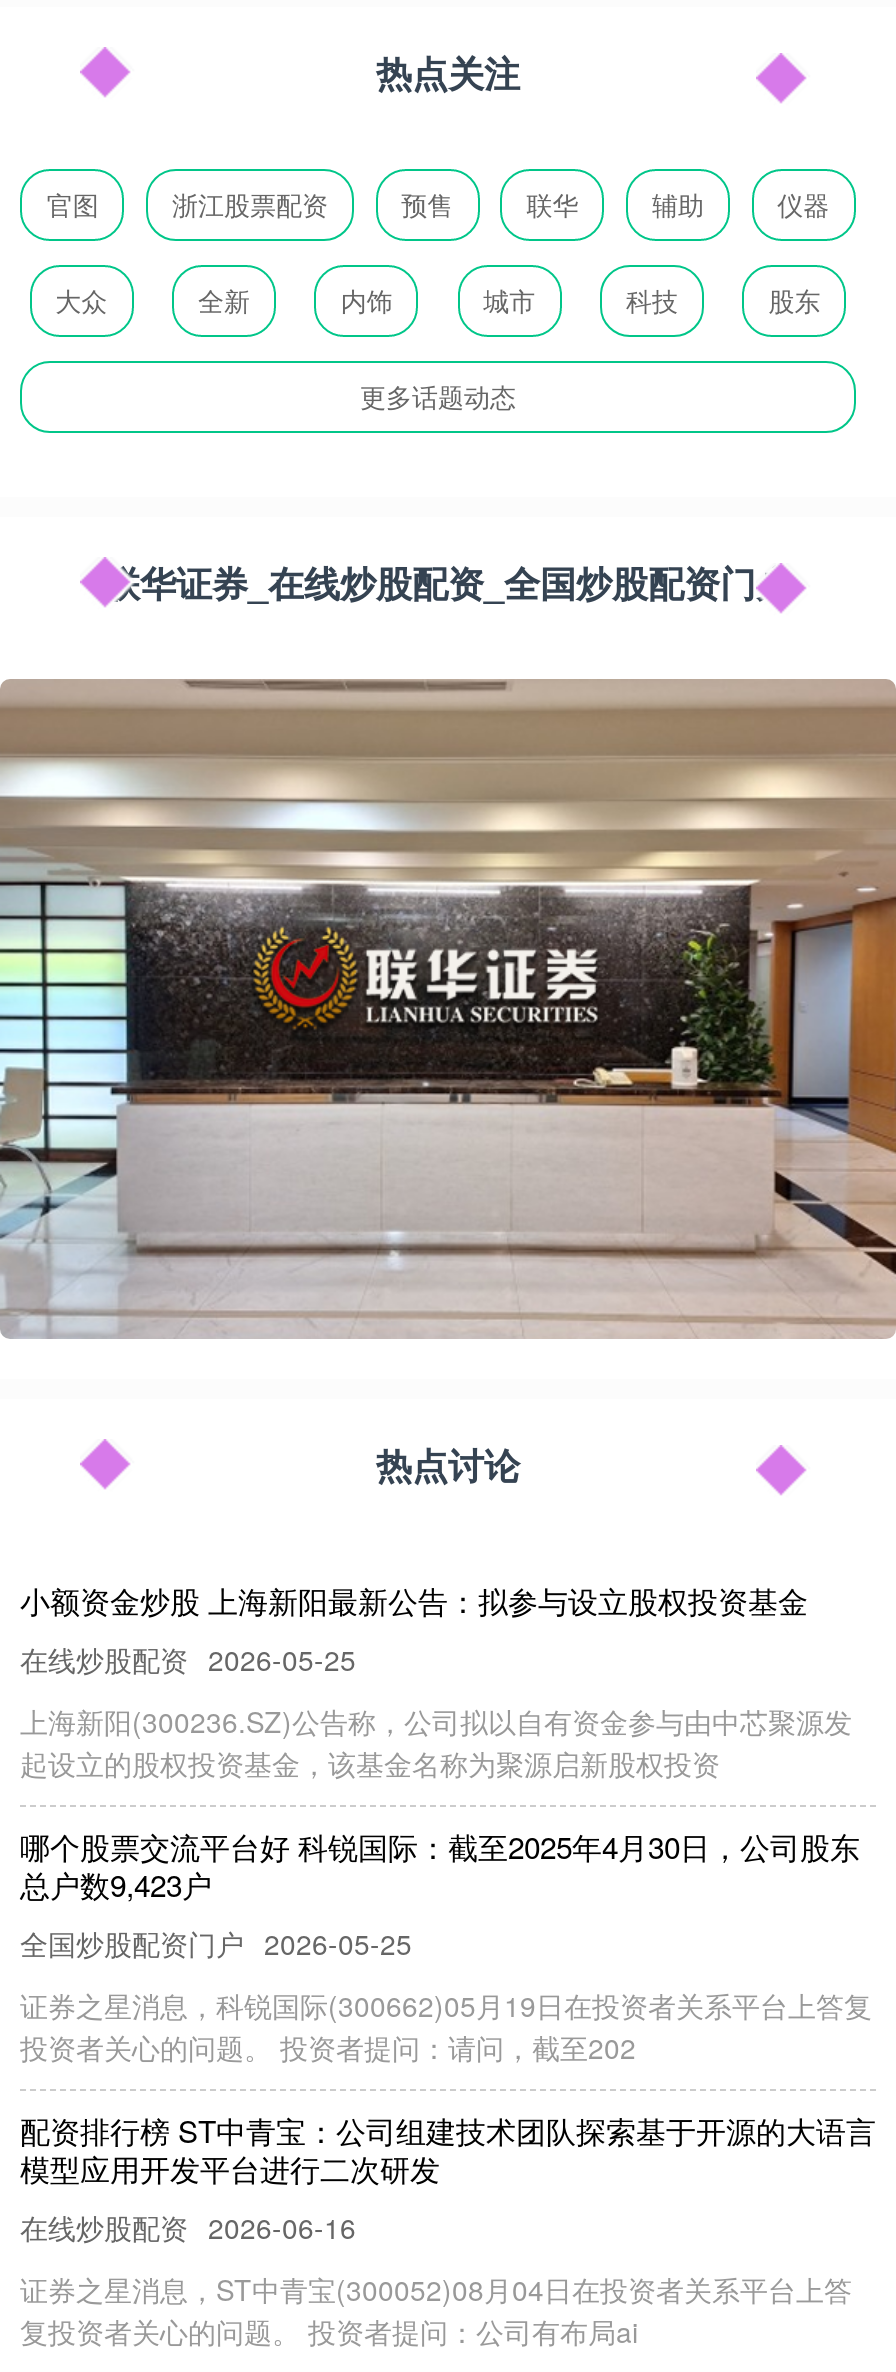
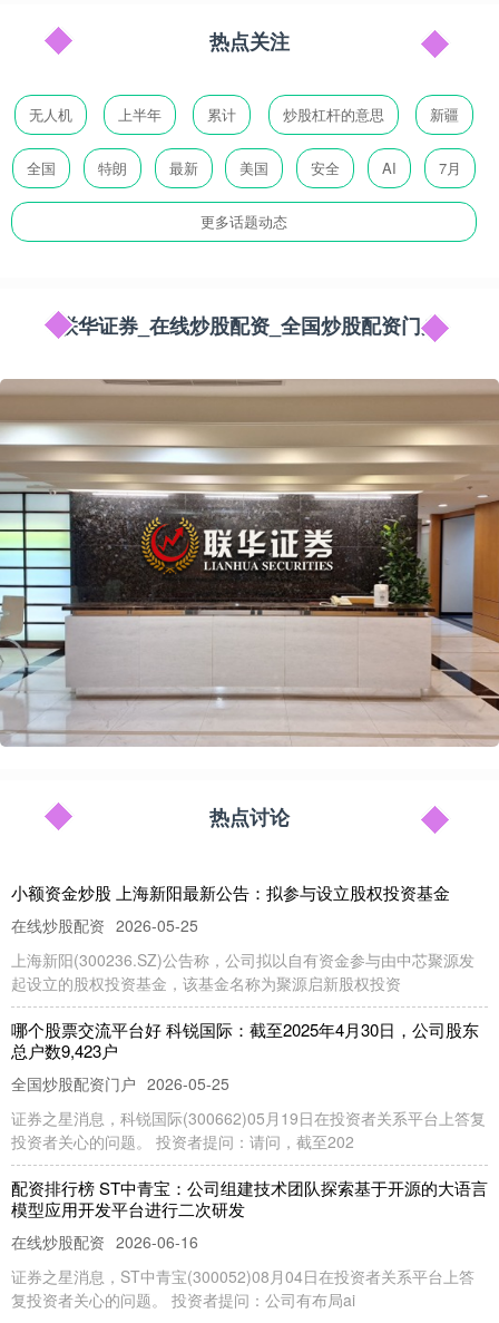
- 官图
- 浙江股票配资
- 预售
- 联华
- 辅助
- 仪器
+ 无人机
+ 上半年
+ 累计
+ 炒股杠杆的意思
+ 新疆

- 大众
- 全新
- 内饰
- 城市
- 科技
- 股东
+ 全国
+ 特朗
+ 最新
+ 美国
+ 安全
+ AI
+ 7月
